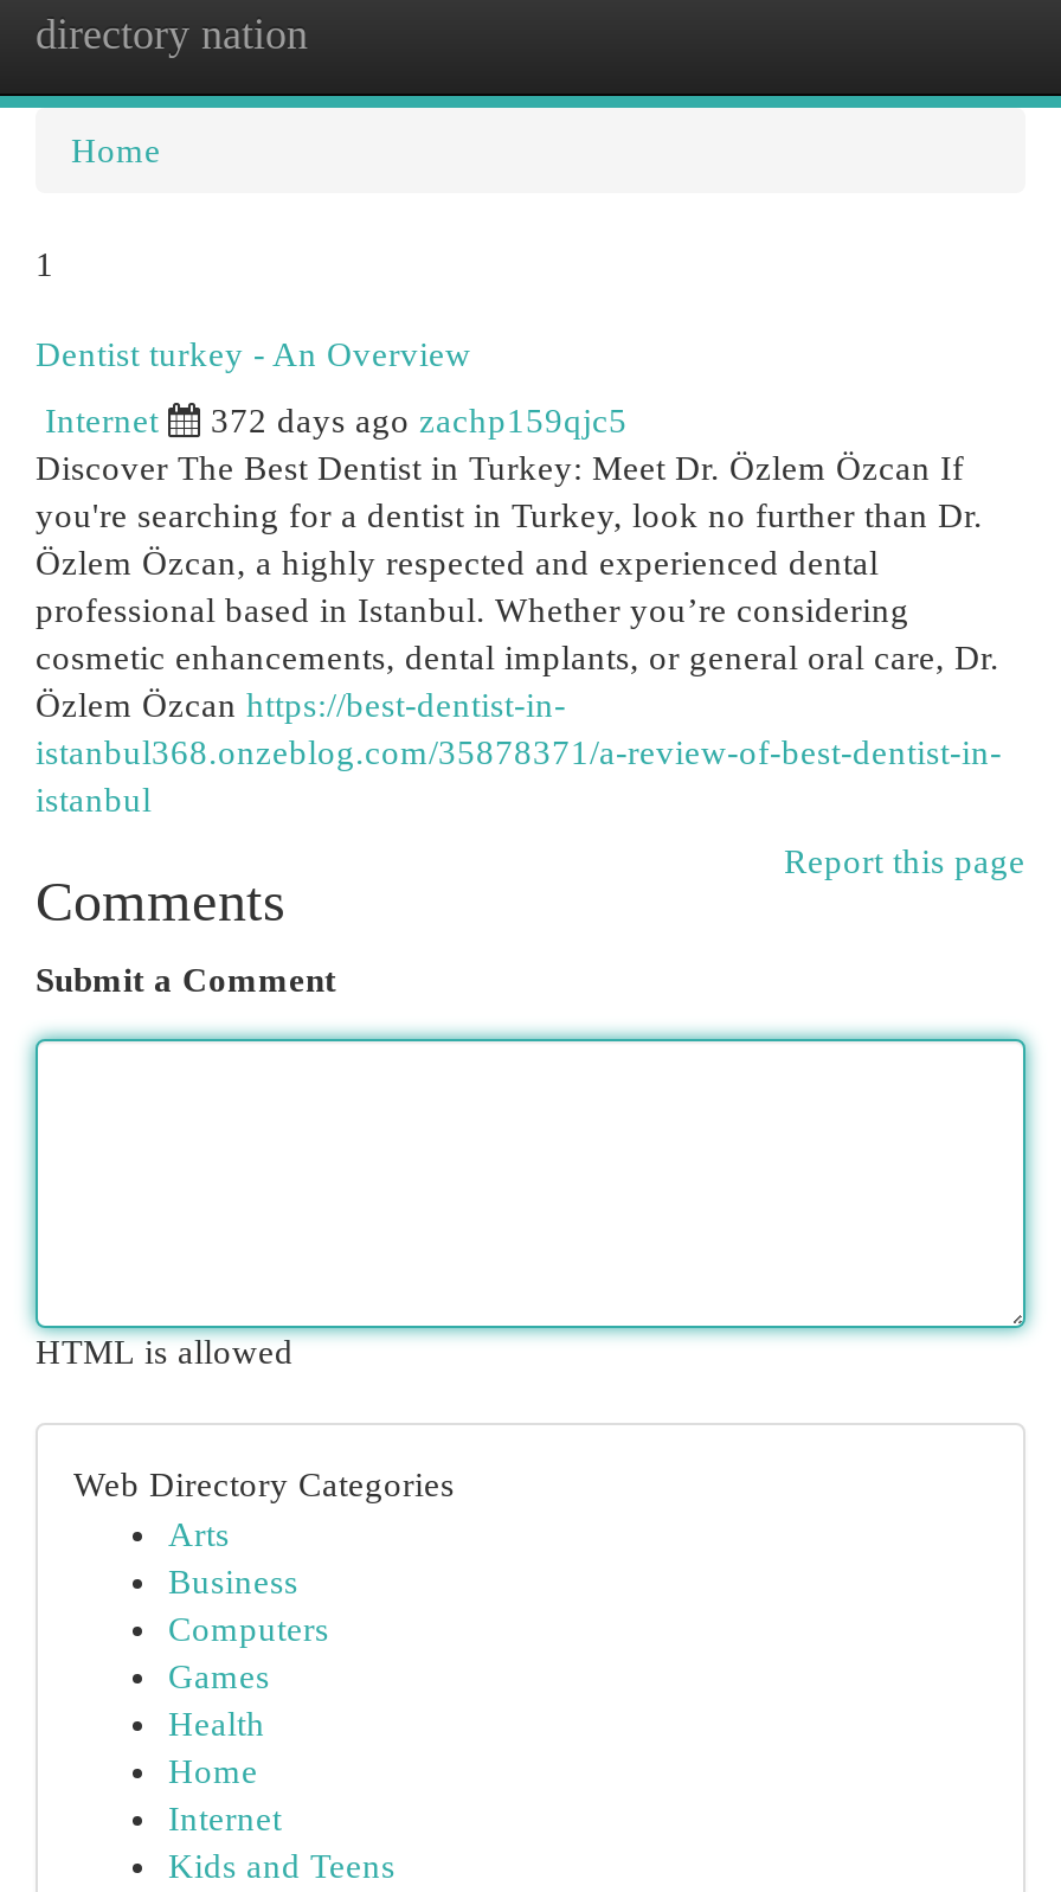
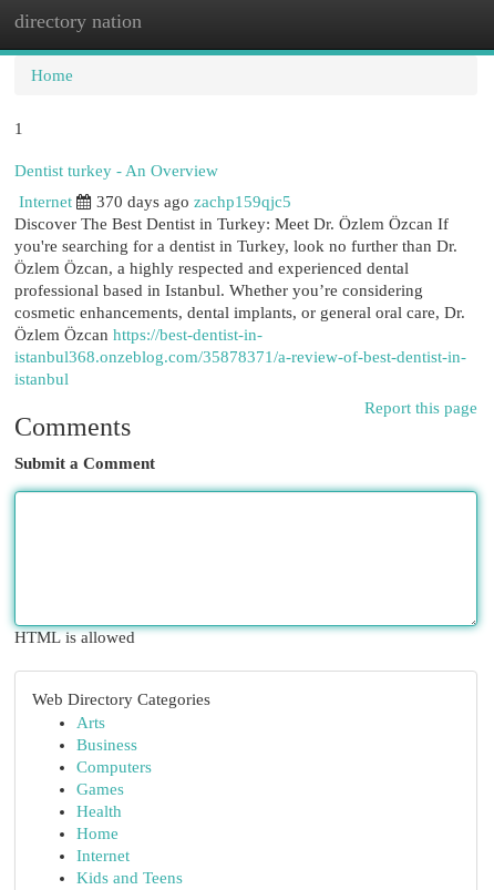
- 372 days ago zachp159qjc5
+ 370 days ago zachp159qjc5
